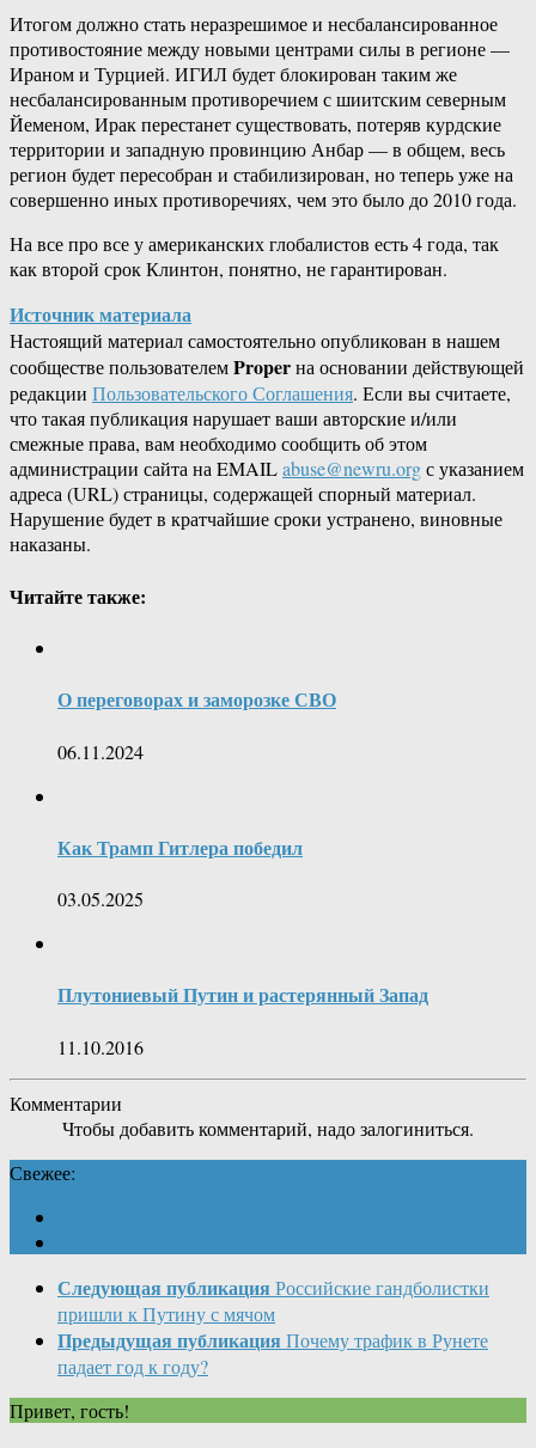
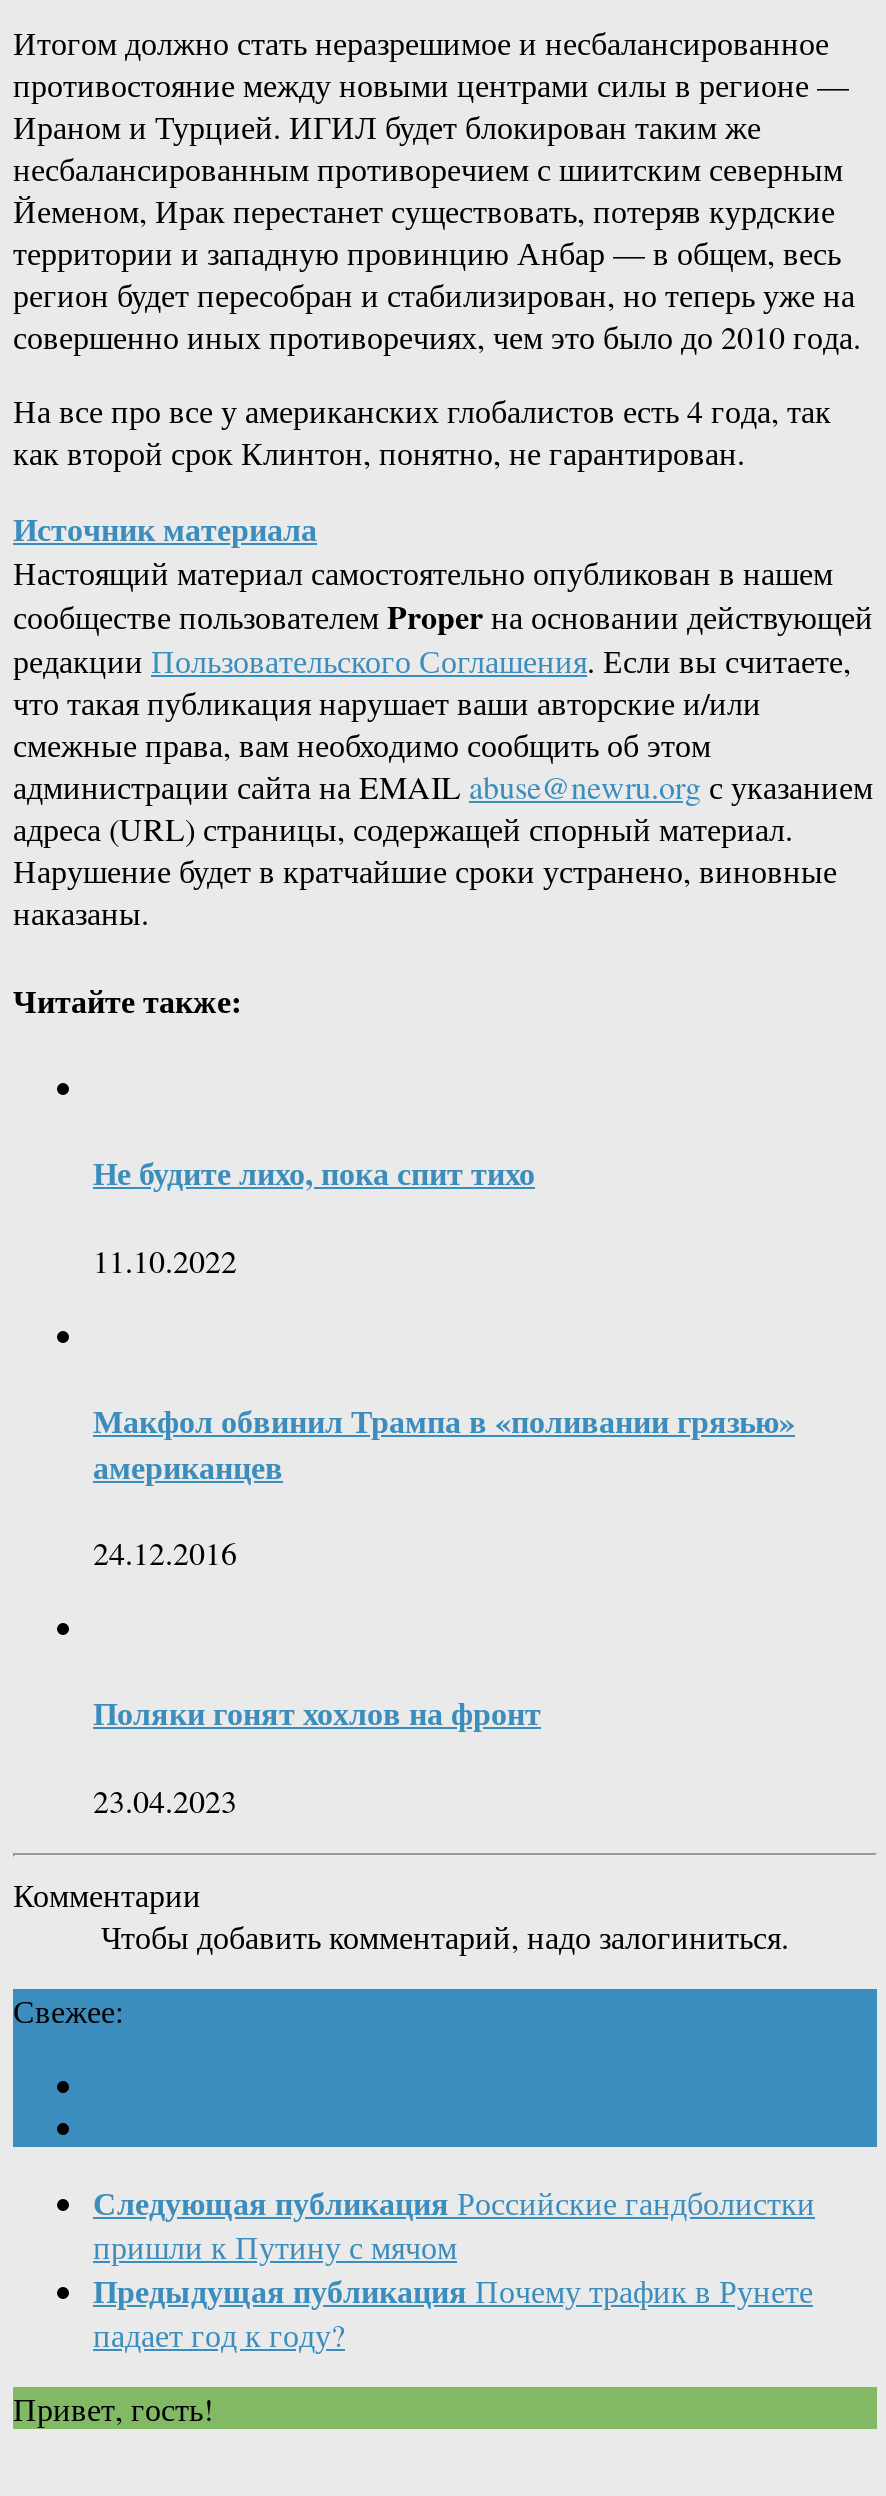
- О переговорах и заморозке СВО
+ Не будите лихо, пока спит тихо

- 06.11.2024
+ 11.10.2022

- Как Трамп Гитлера победил
+ Макфол обвинил Трампа в «поливании грязью»
+ американцев

- 03.05.2025
+ 24.12.2016

- Плутониевый Путин и растерянный Запад
+ Поляки гонят хохлов на фронт

- 11.10.2016
+ 23.04.2023
